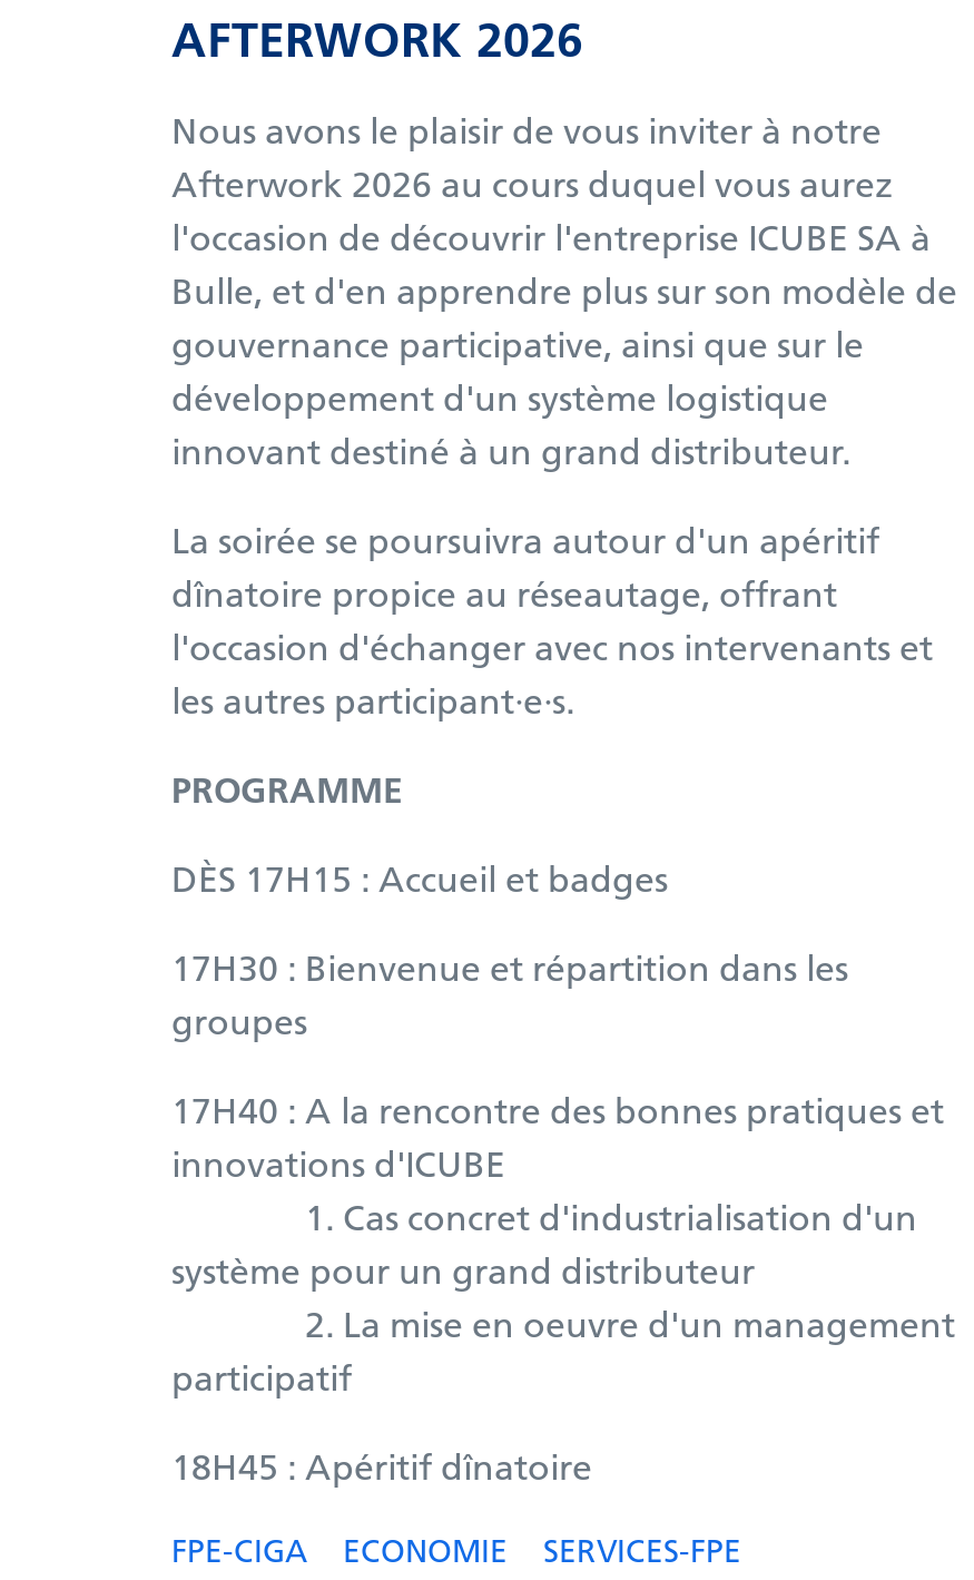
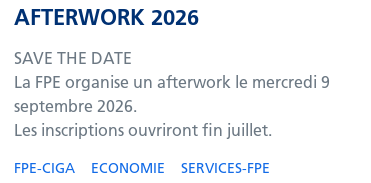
- Nous avons le plaisir de vous inviter à notre
- Afterwork 2026 au cours duquel vous aurez
- l'occasion de découvrir l'entreprise ICUBE SA à
- Bulle, et d'en apprendre plus sur son modèle de
- gouvernance participative, ainsi que sur le
- développement d'un système logistique
- innovant destiné à un grand distributeur.
- La soirée se poursuivra autour d'un apéritif
- dînatoire propice au réseautage, offrant
- l'occasion d'échanger avec nos intervenants et
- les autres participant·e·s.
- PROGRAMME
- DÈS 17H15 : Accueil et badges
- 17H30 : Bienvenue et répartition dans les
- groupes
- 17H40 : A la rencontre des bonnes pratiques et
- innovations d'ICUBE
- 1. Cas concret d'industrialisation d'un
- système pour un grand distributeur
- 2. La mise en oeuvre d'un management
- participatif
- 18H45 : Apéritif dînatoire
+ SAVE THE DATE
+ La FPE organise un afterwork le mercredi 9
+ septembre 2026.
+ Les inscriptions ouvriront fin juillet.
